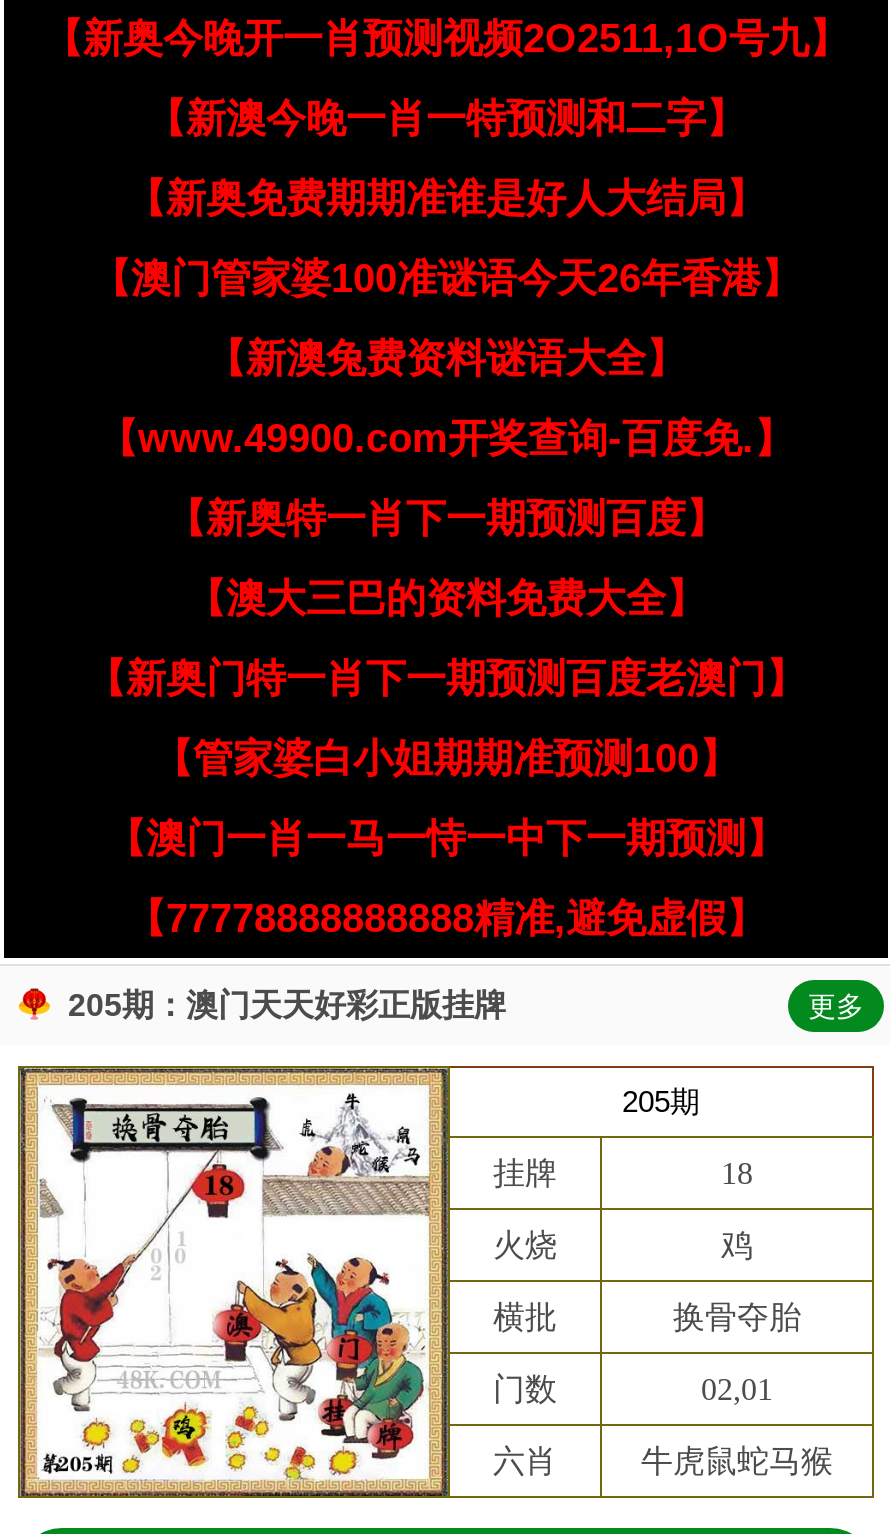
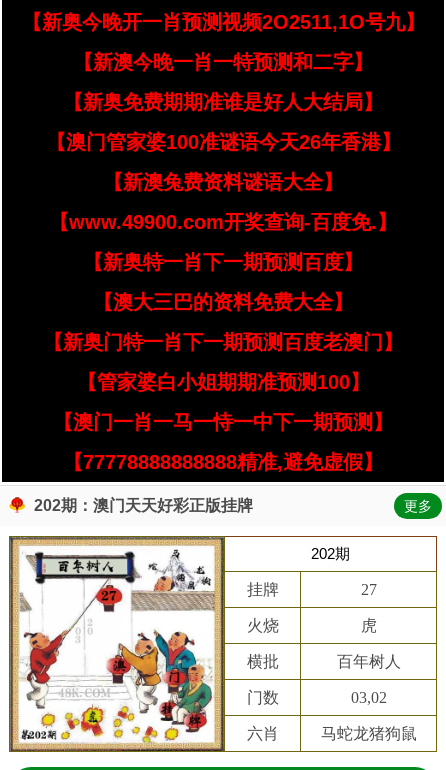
- 205期：澳门天天好彩正版挂牌
+ 202期：澳门天天好彩正版挂牌

- 205期
+ 202期

- 18
+ 27

- 鸡
+ 虎

- 换骨夺胎
+ 百年树人

- 02,01
+ 03,02

- 牛虎鼠蛇马猴
+ 马蛇龙猪狗鼠
